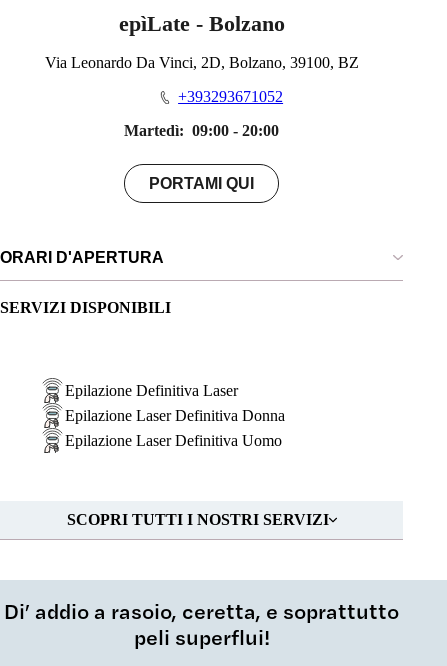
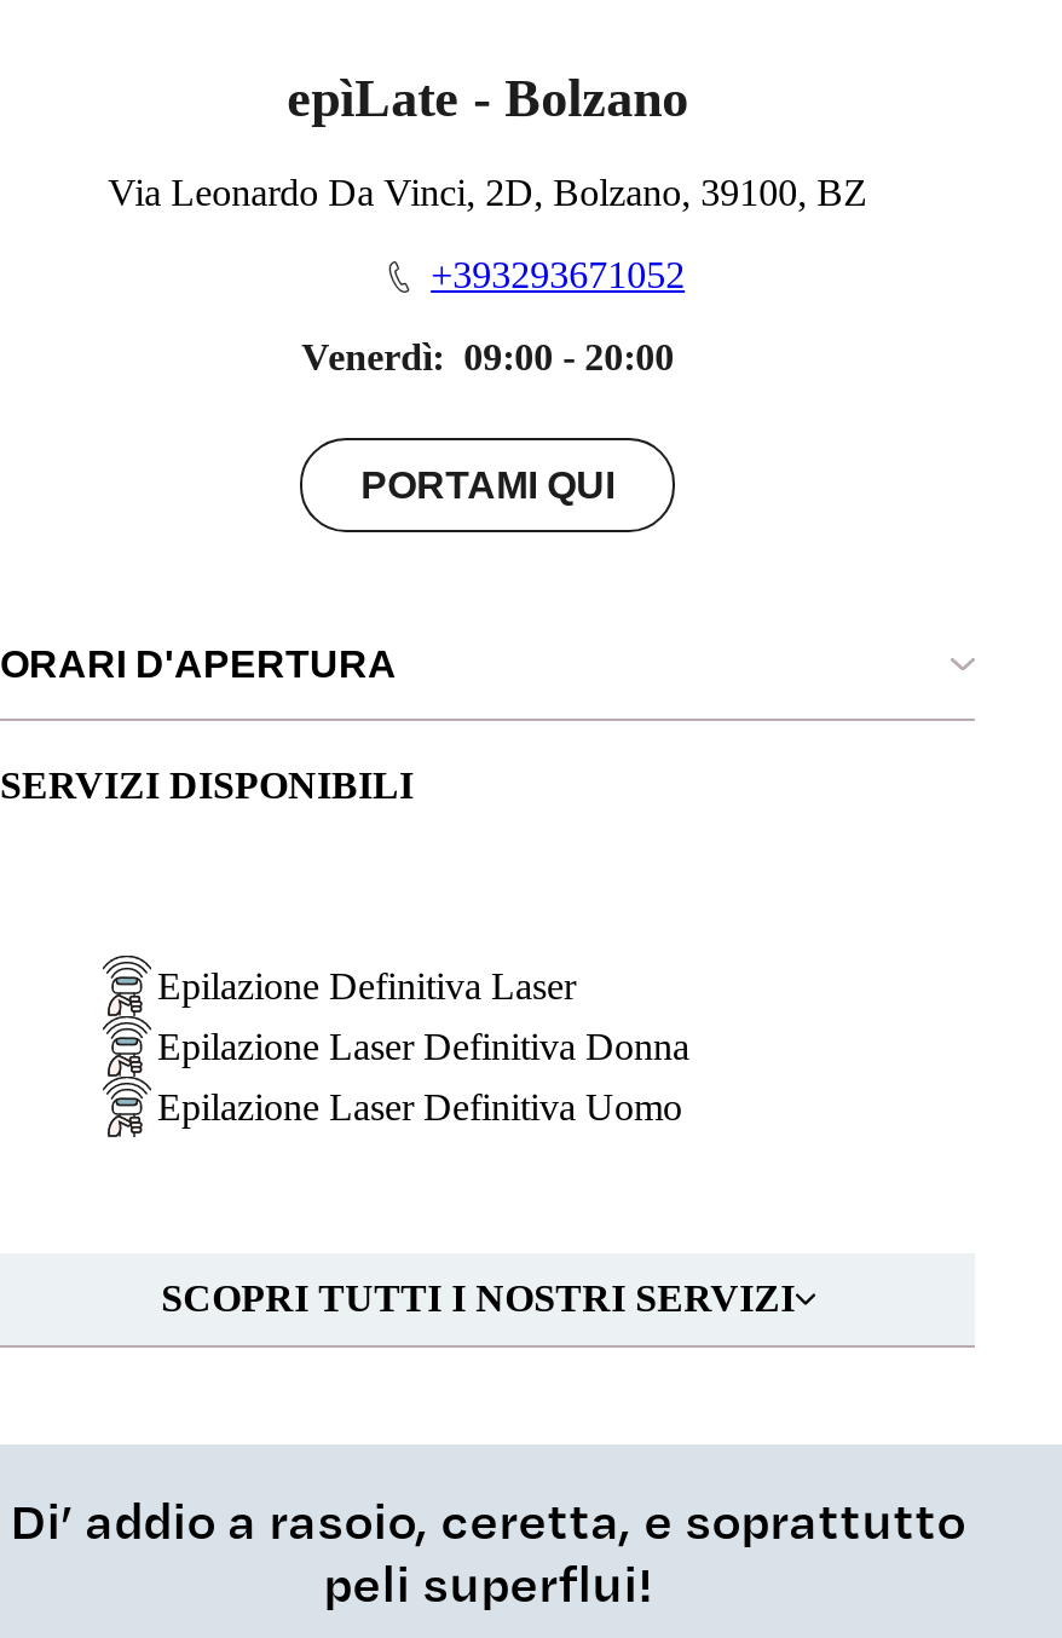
- Martedì: 09:00 - 20:00
+ Venerdì: 09:00 - 20:00
